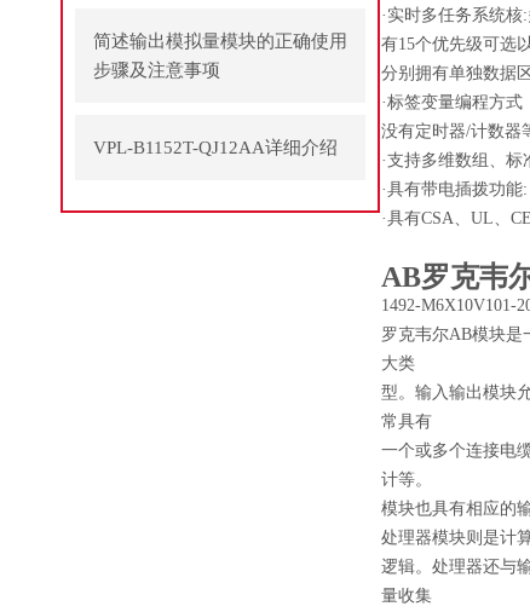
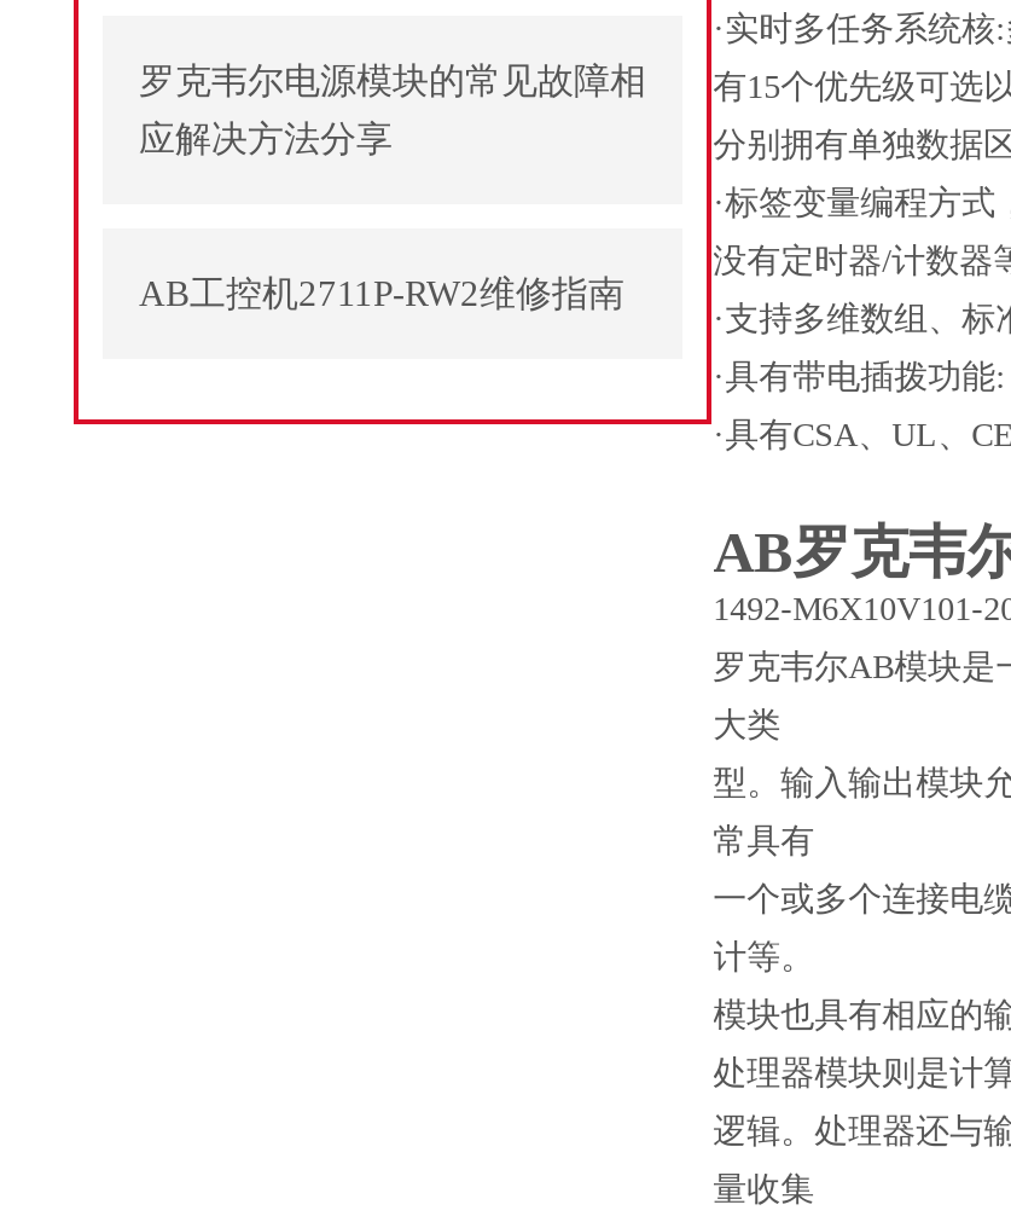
- 简述输出模拟量模块的正确使用
+ 罗克韦尔电源模块的常见故障相

- 步骤及注意事项
+ 应解决方法分享

- VPL-B1152T-QJ12AA详细介绍
+ AB工控机2711P-RW2维修指南
